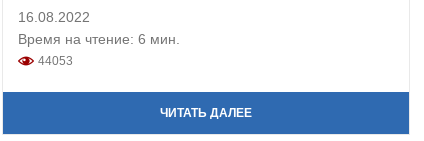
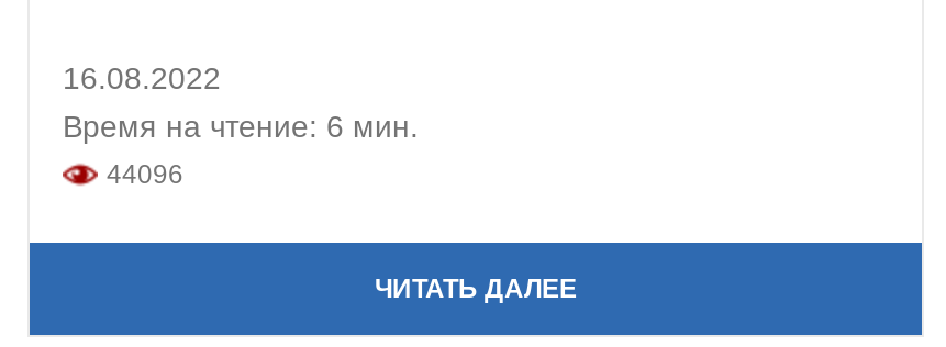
- 44053
+ 44096
